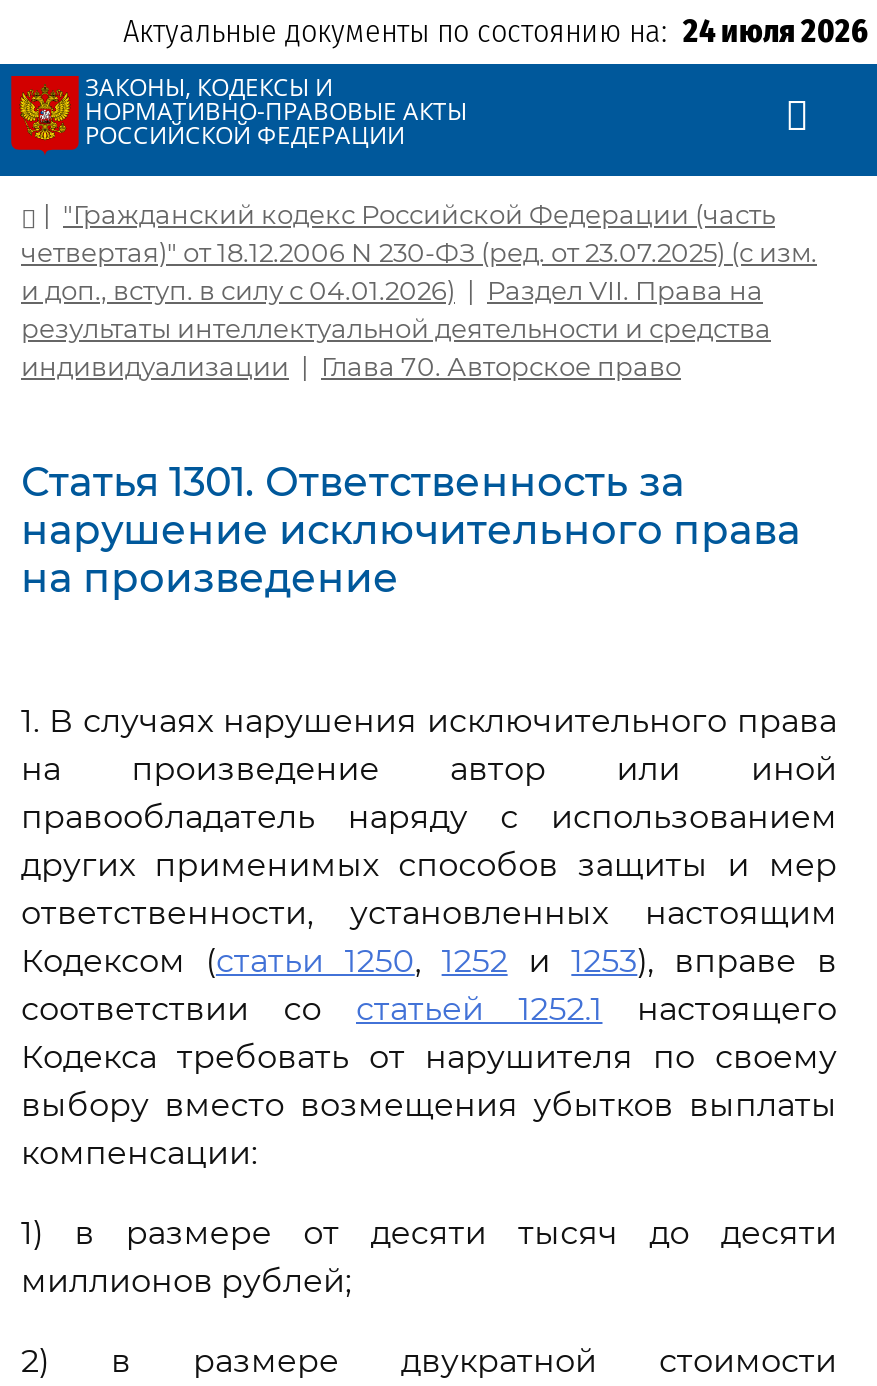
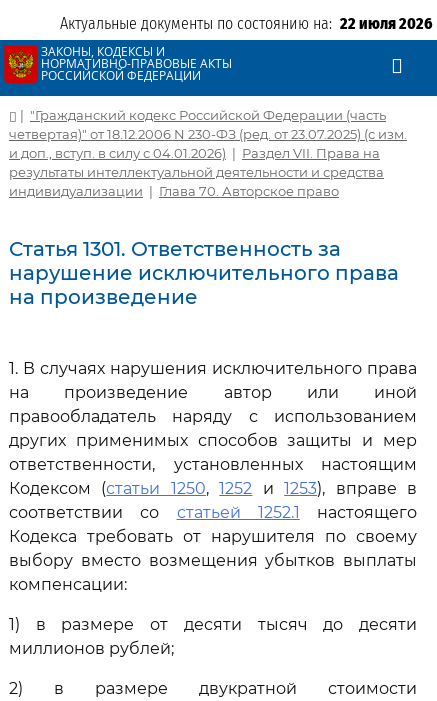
- Актуальные документы по состоянию на: 24 июля 2026
+ Актуальные документы по состоянию на: 22 июля 2026
